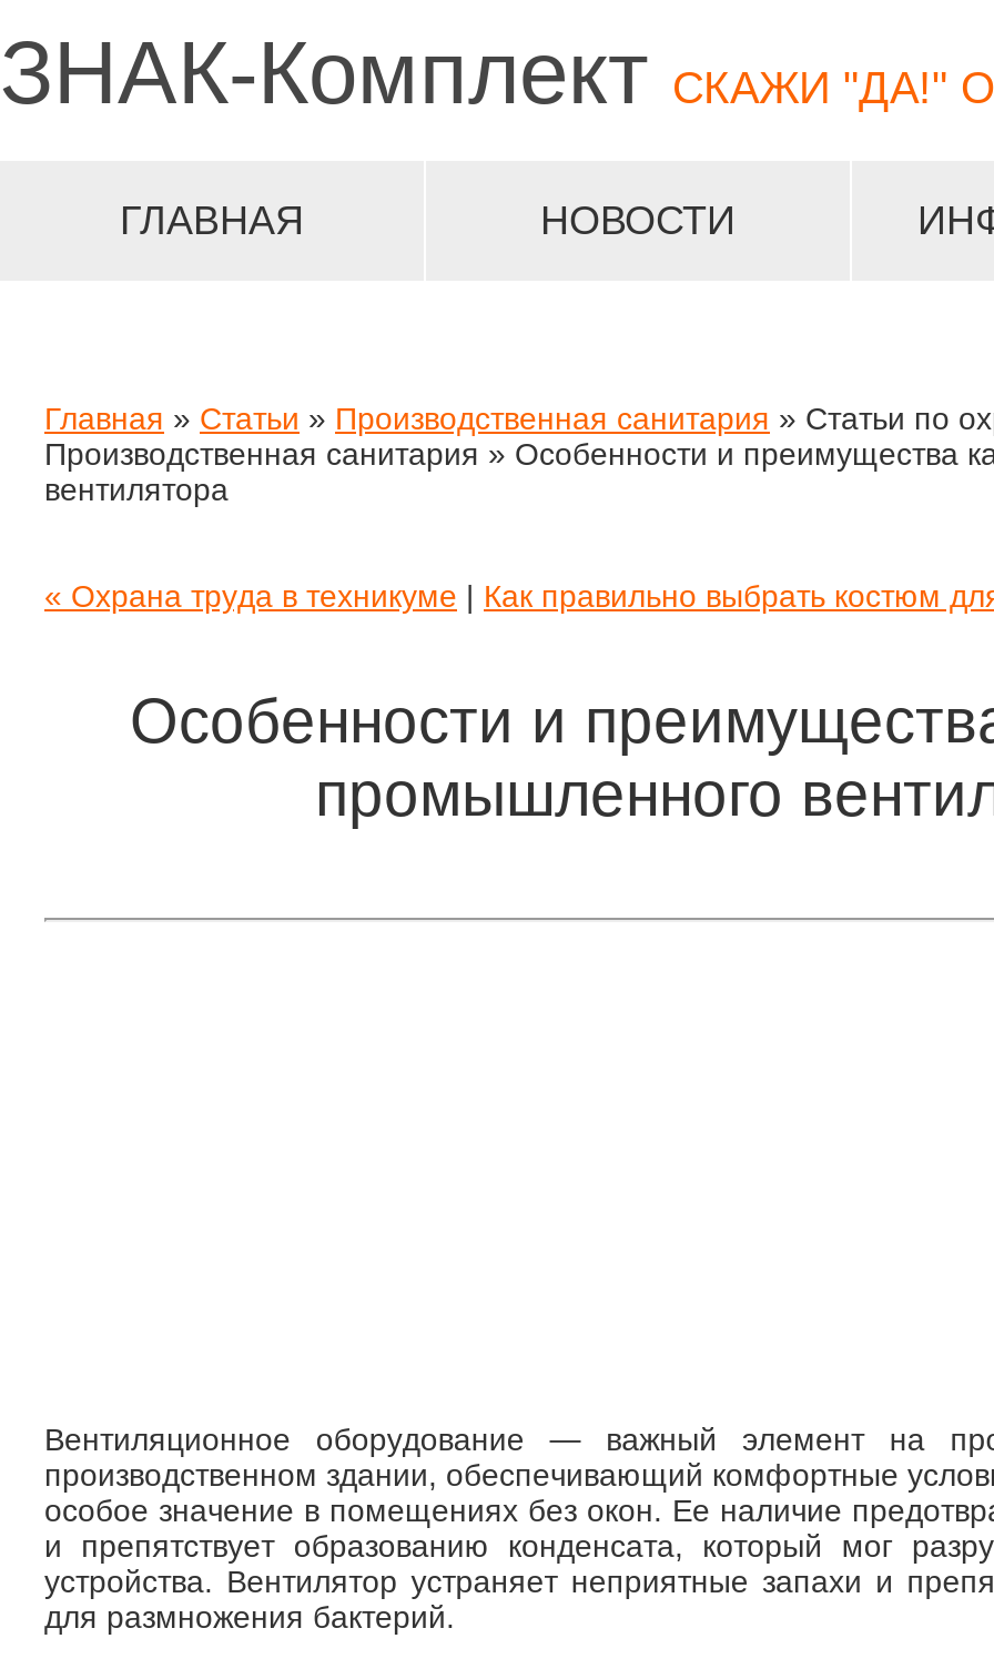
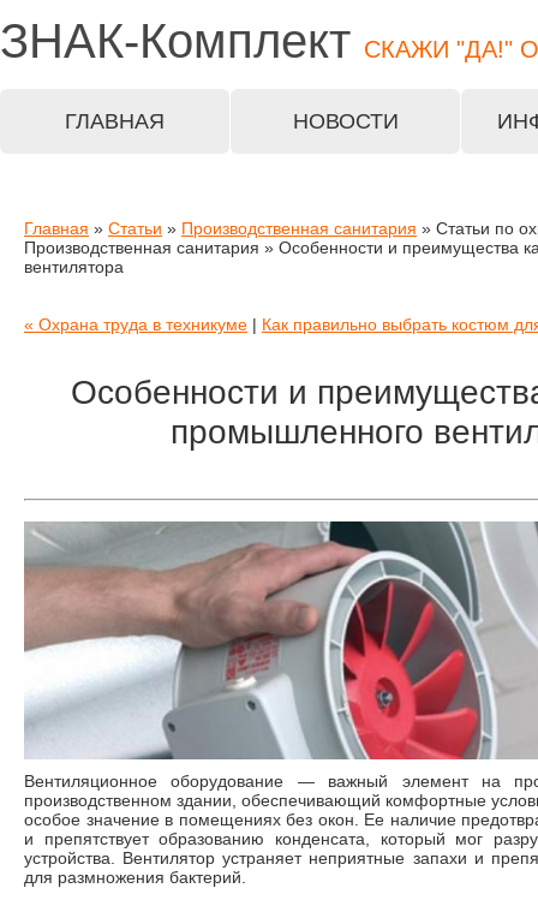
+ [image]
